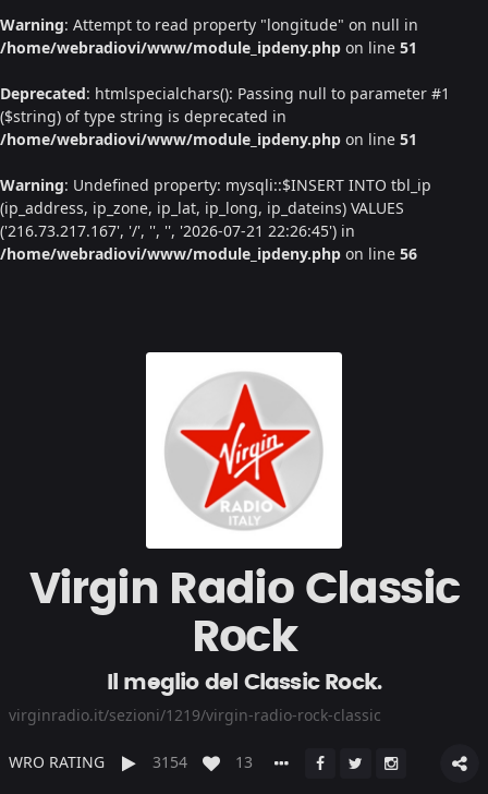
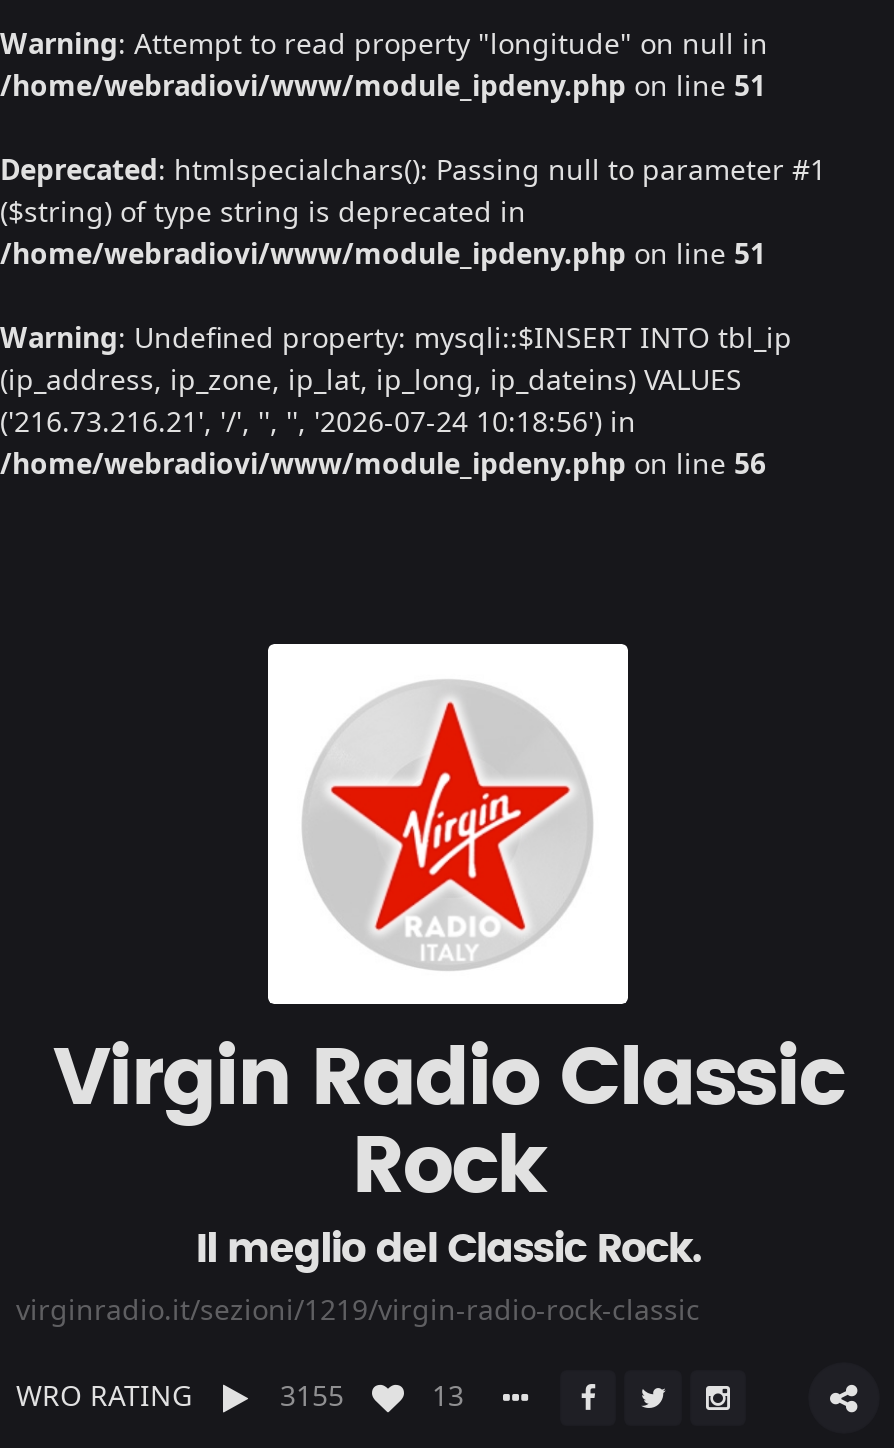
- ('216.73.217.167', '/', '', '', '2026-07-21 22:26:45') in
+ ('216.73.216.21', '/', '', '', '2026-07-24 10:18:56') in

- 3154
+ 3155
